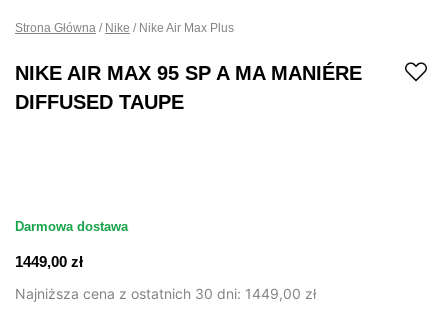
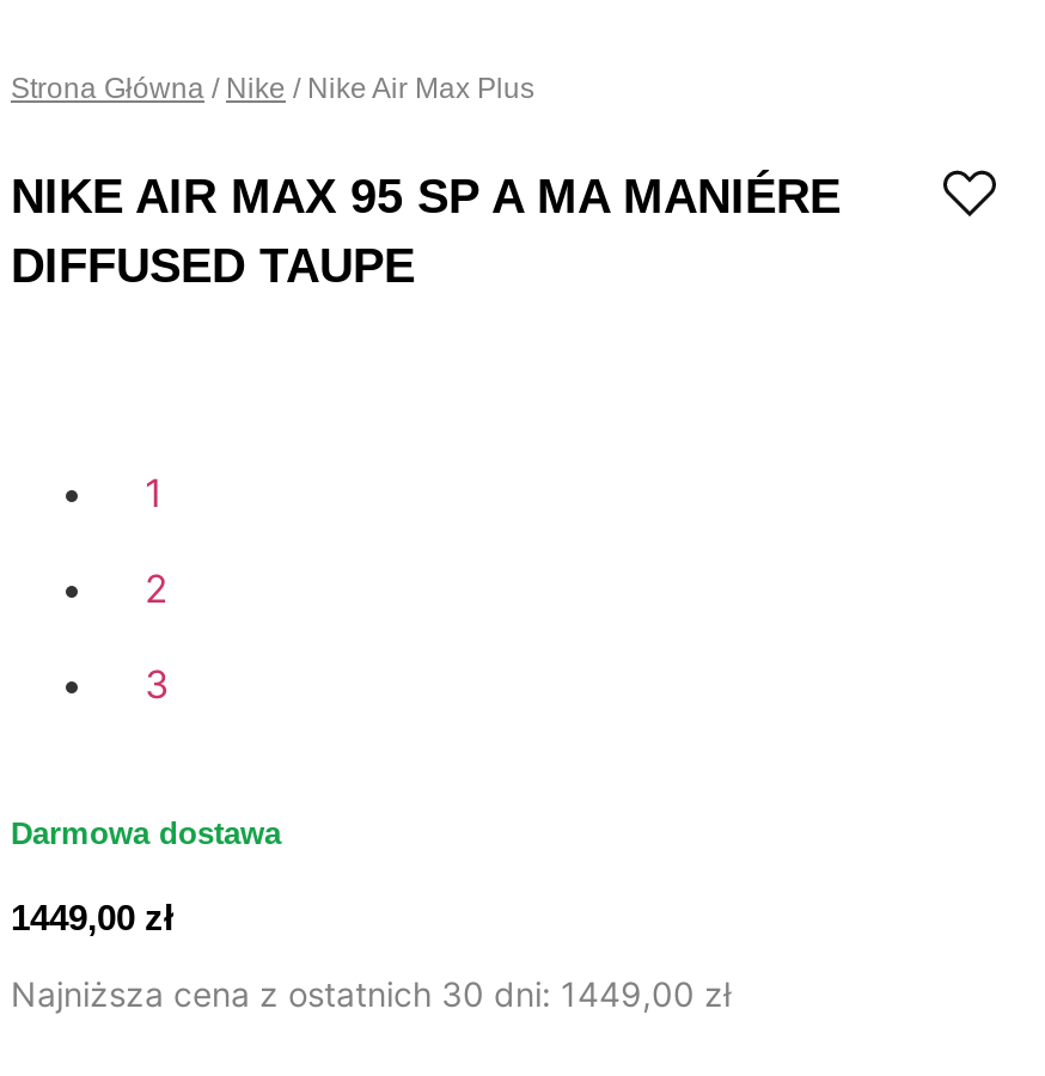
+ 1
+ 2
+ 3
